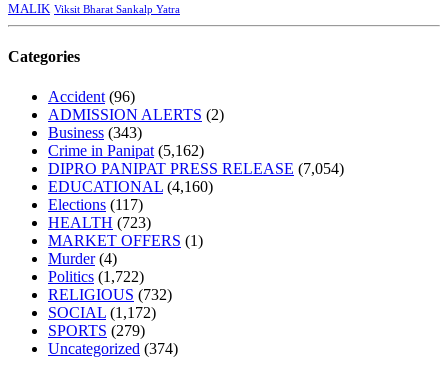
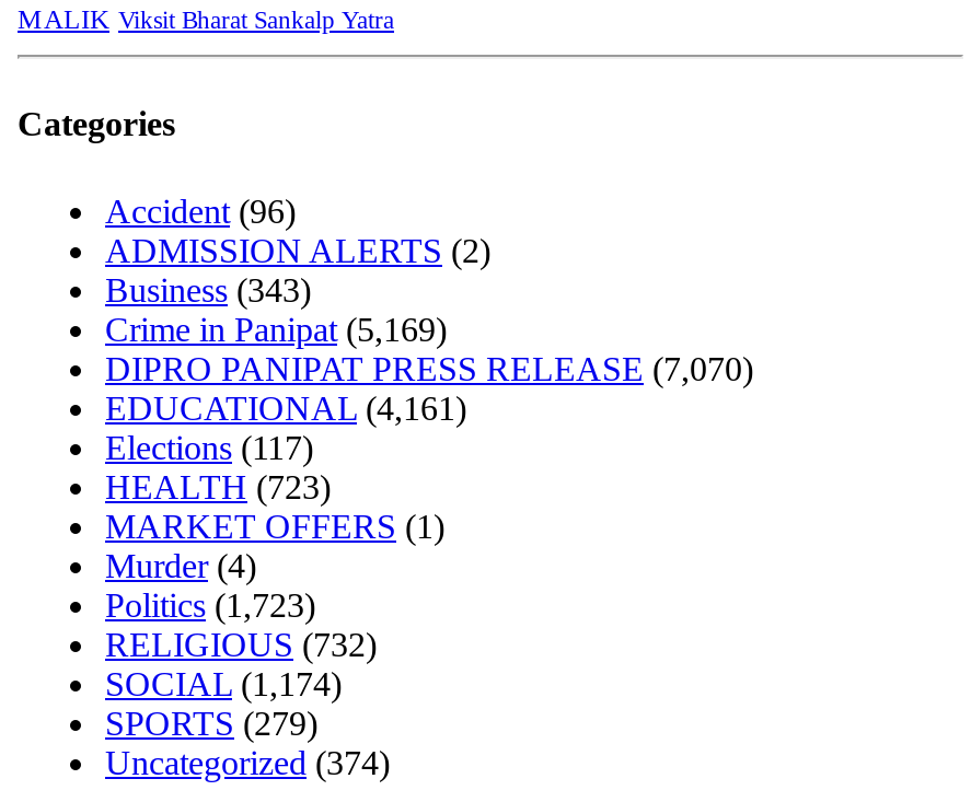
- Crime in Panipat (5,162)
+ Crime in Panipat (5,169)

- DIPRO PANIPAT PRESS RELEASE (7,054)
+ DIPRO PANIPAT PRESS RELEASE (7,070)

- EDUCATIONAL (4,160)
+ EDUCATIONAL (4,161)

- Politics (1,722)
+ Politics (1,723)

- SOCIAL (1,172)
+ SOCIAL (1,174)
